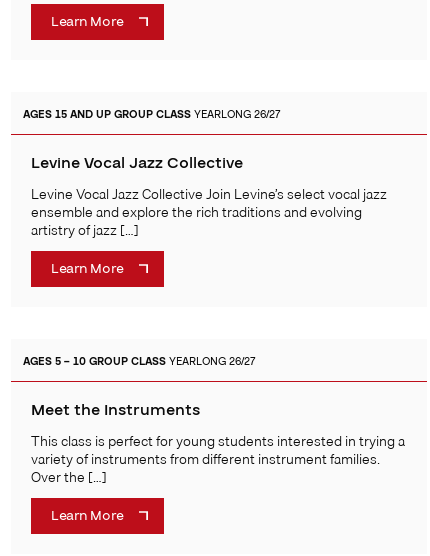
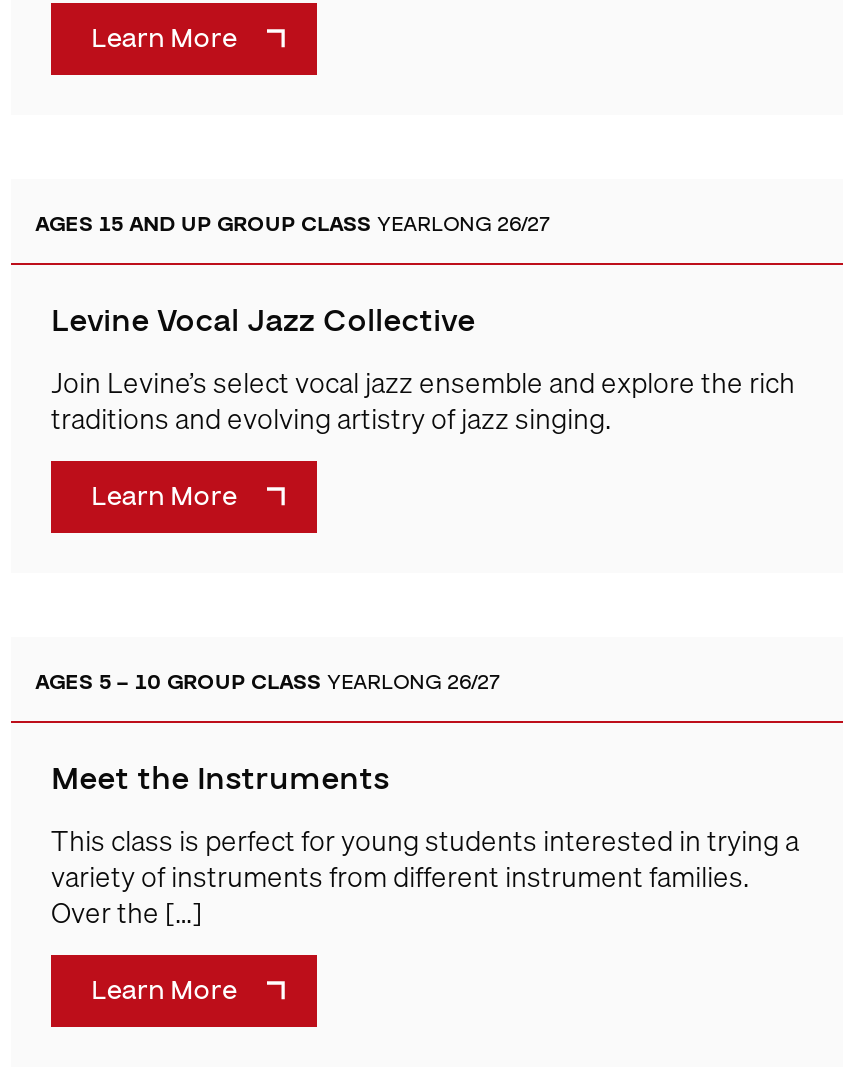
- Levine Vocal Jazz Collective Join Levine’s select vocal jazz
- ensemble and explore the rich traditions and evolving
- artistry of jazz […]
+ Join Levine’s select vocal jazz ensemble and explore the rich
+ traditions and evolving artistry of jazz singing.
